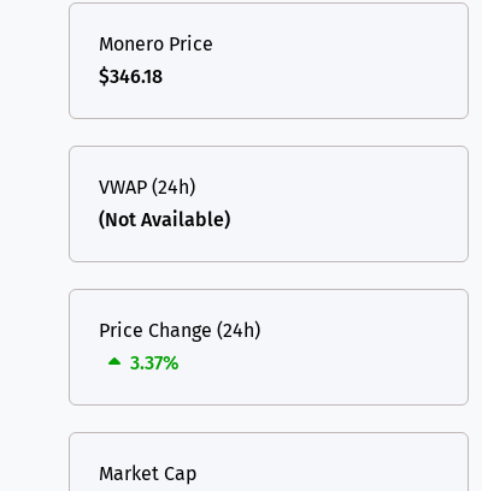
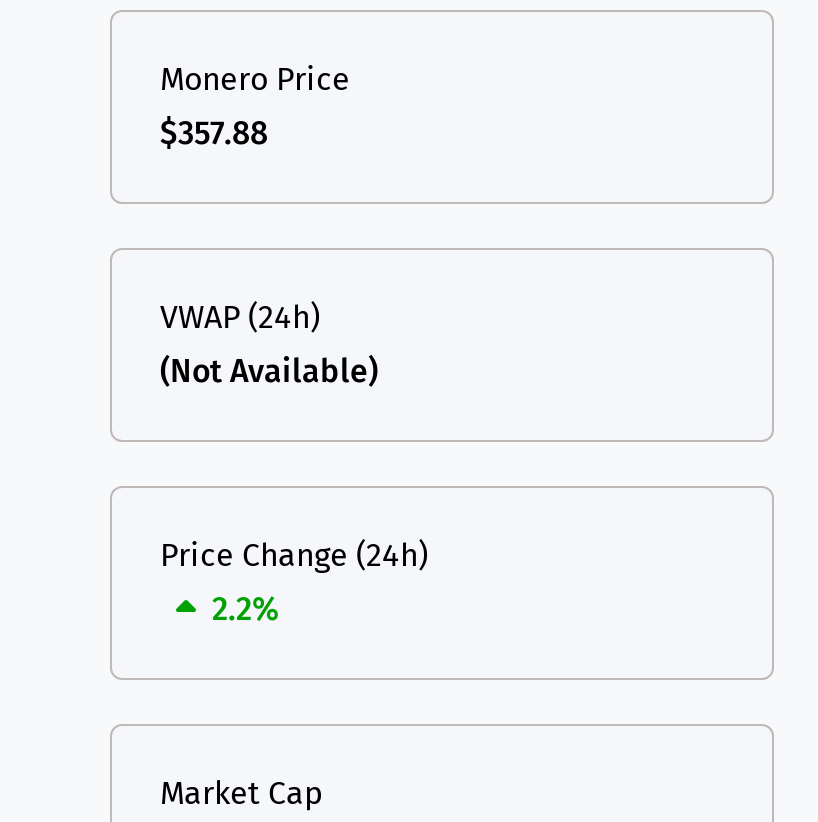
- $346.18
+ $357.88

- 3.37%
+ 2.2%
